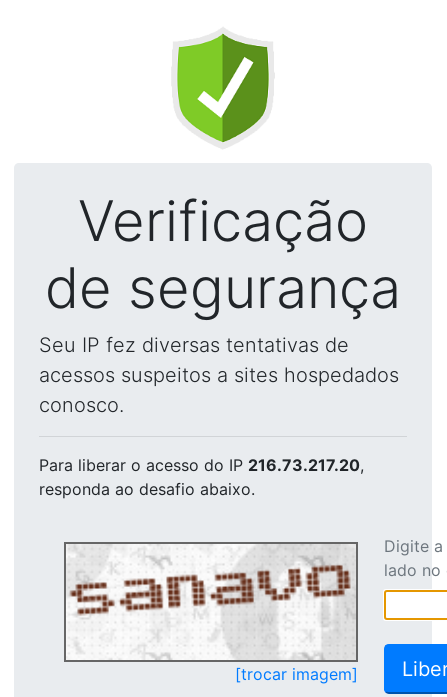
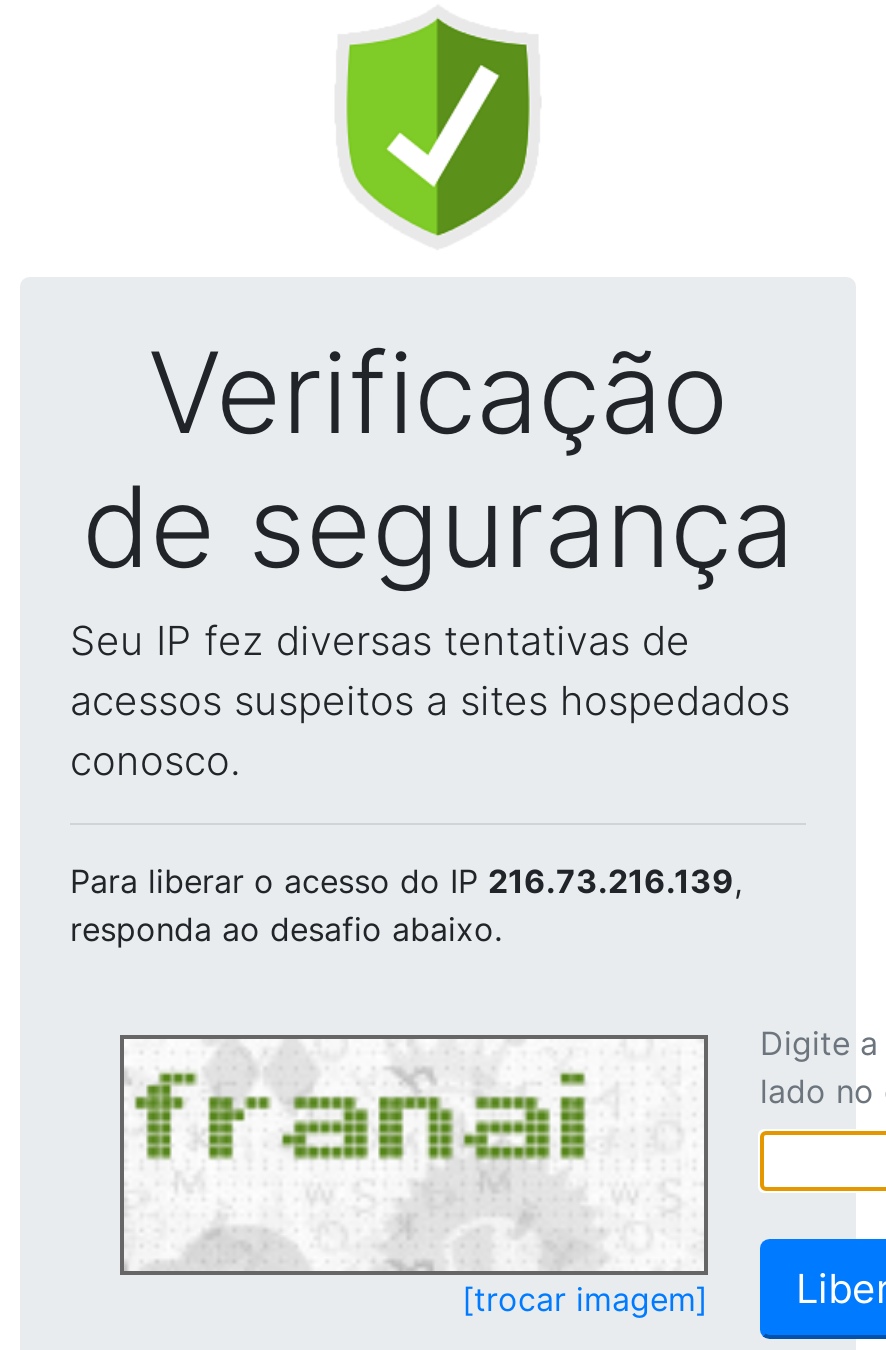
- Para liberar o acesso do IP 216.73.217.20,
+ Para liberar o acesso do IP 216.73.216.139,

- [image]
+ [image]
